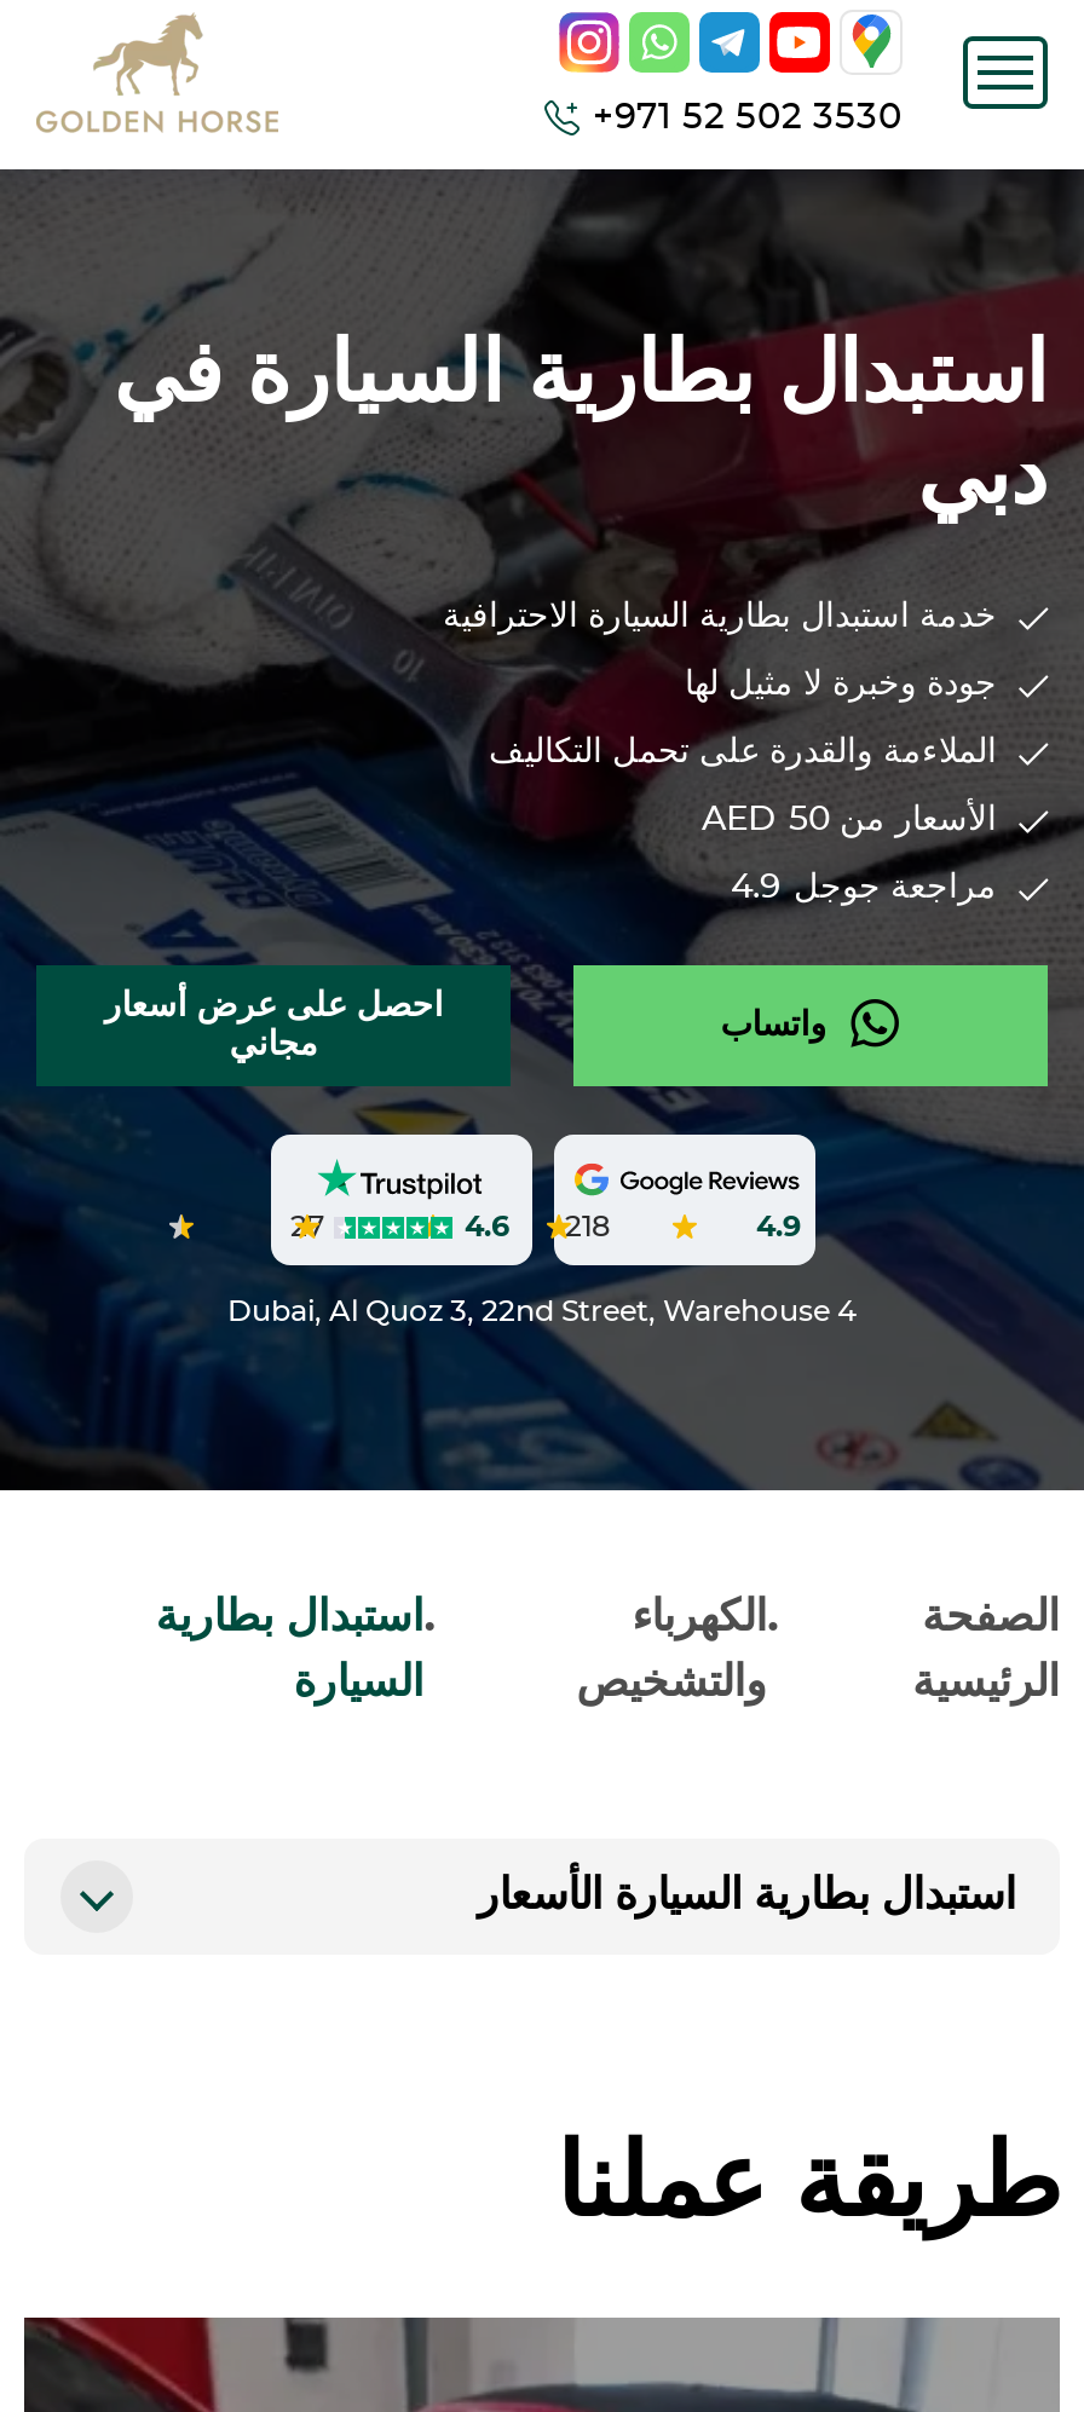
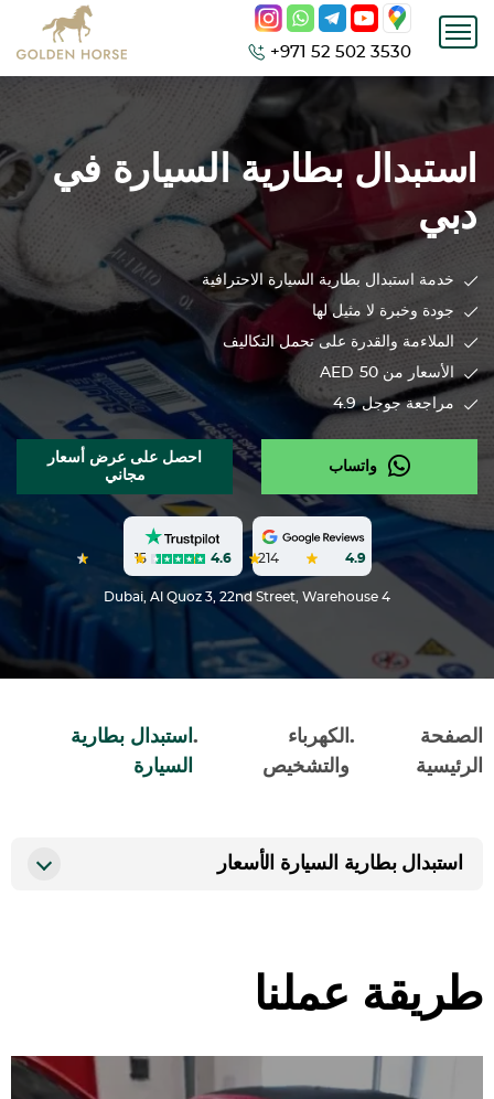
- 27
+ 15

- 4.6 218
+ 4.6 214
